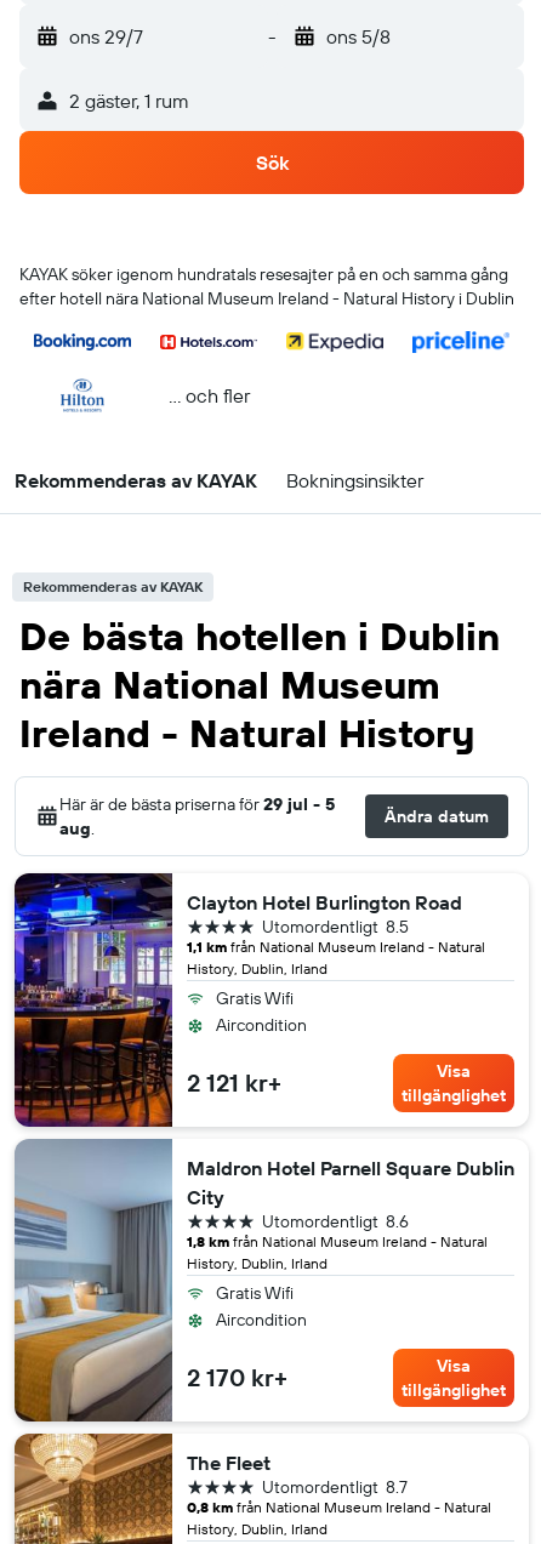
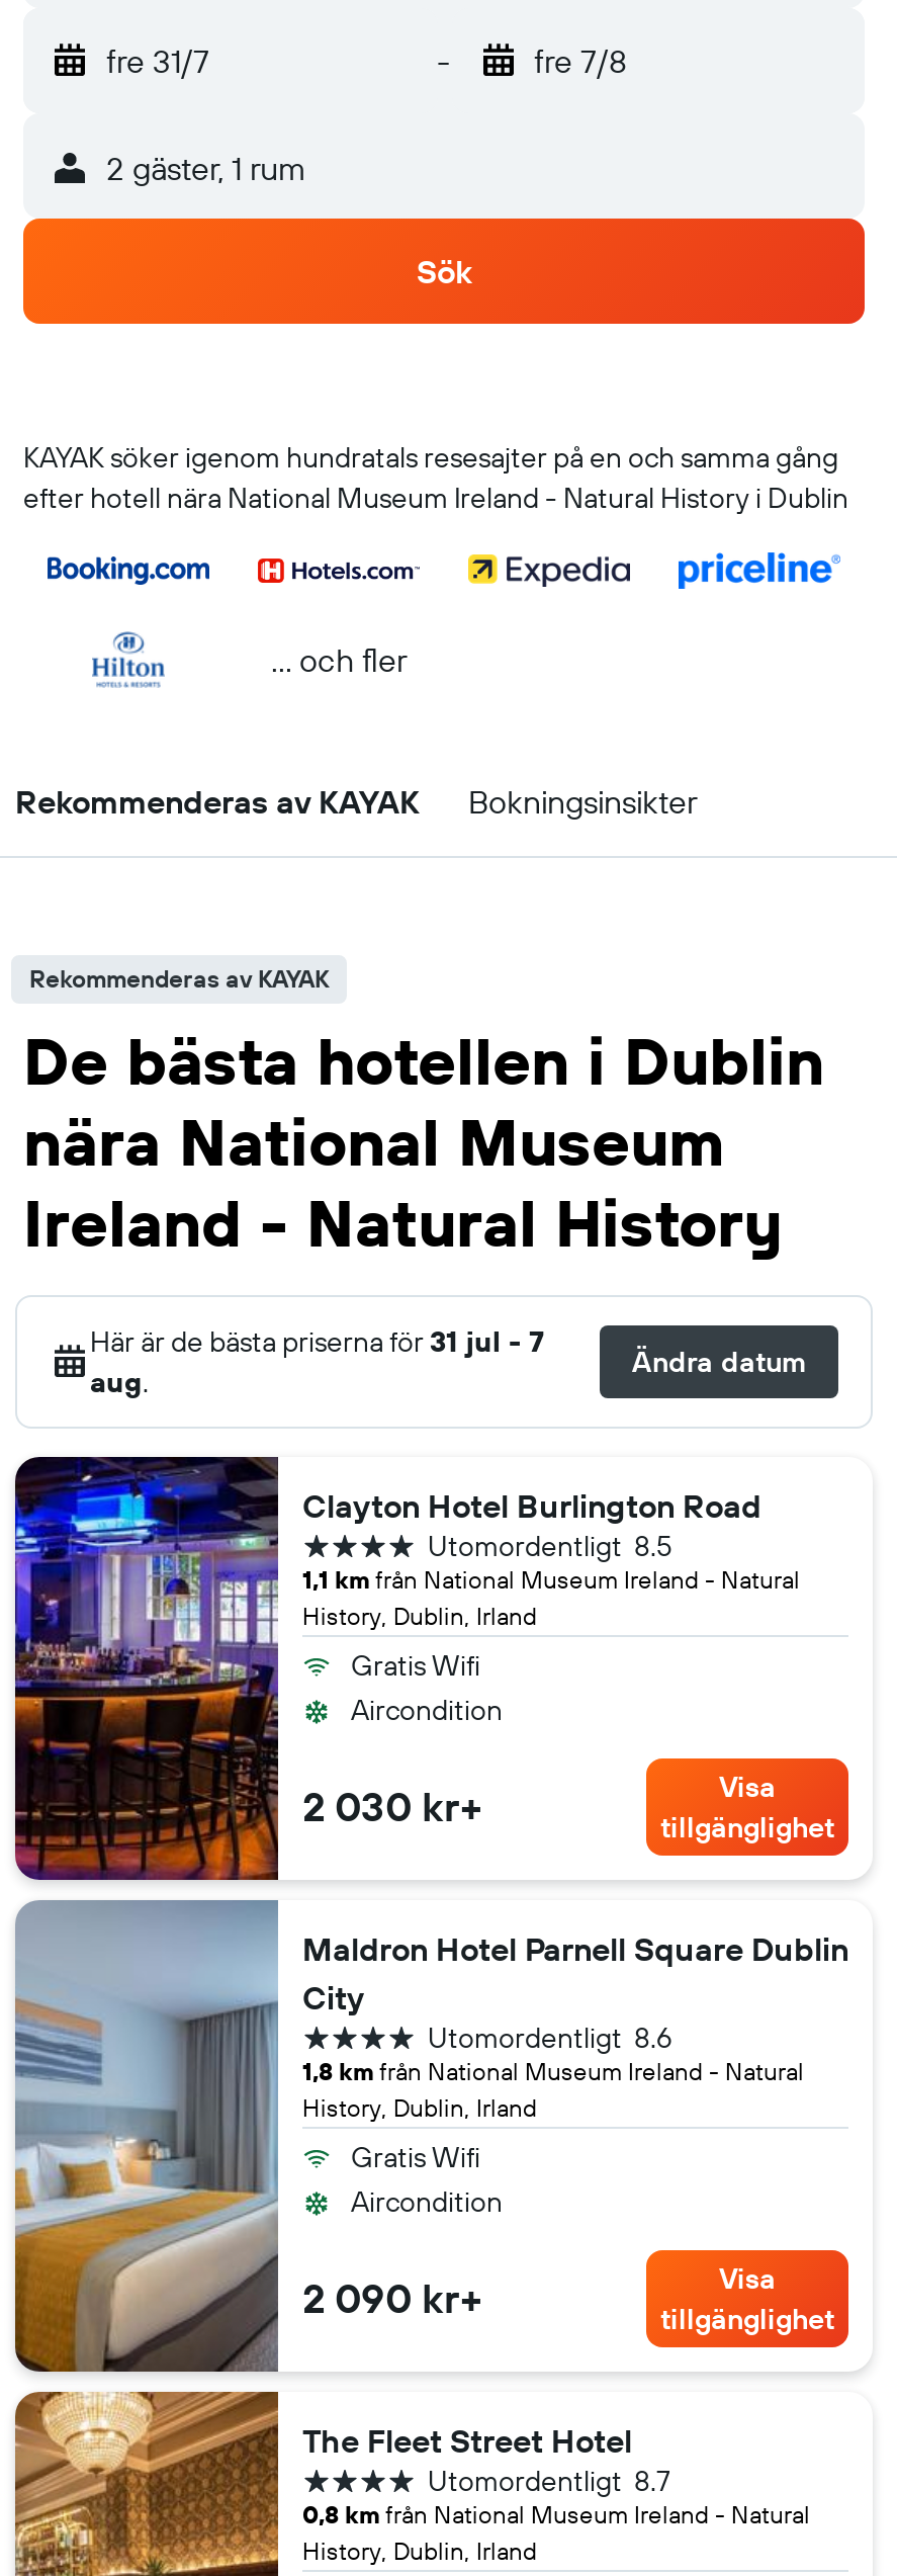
- ons 29/7
+ fre 31/7

- ons 5/8
+ fre 7/8

- Här är de bästa priserna för 29 jul - 5
+ Här är de bästa priserna för 31 jul - 7

- 2 121 kr+
+ 2 030 kr+

- 2 170 kr+
+ 2 090 kr+

- The Fleet
+ The Fleet Street Hotel
